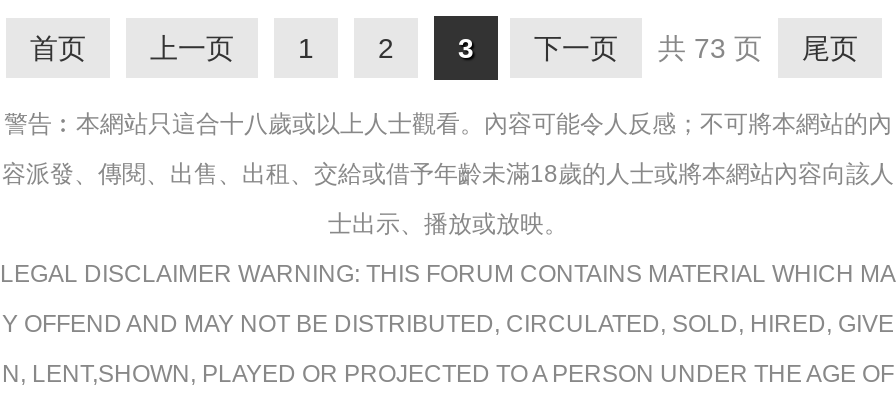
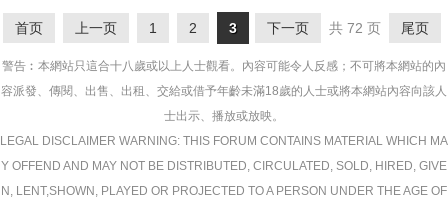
- 首页 上一页 1 2 3 下一页 共 73 页 尾页
+ 首页 上一页 1 2 3 下一页 共 72 页 尾页
